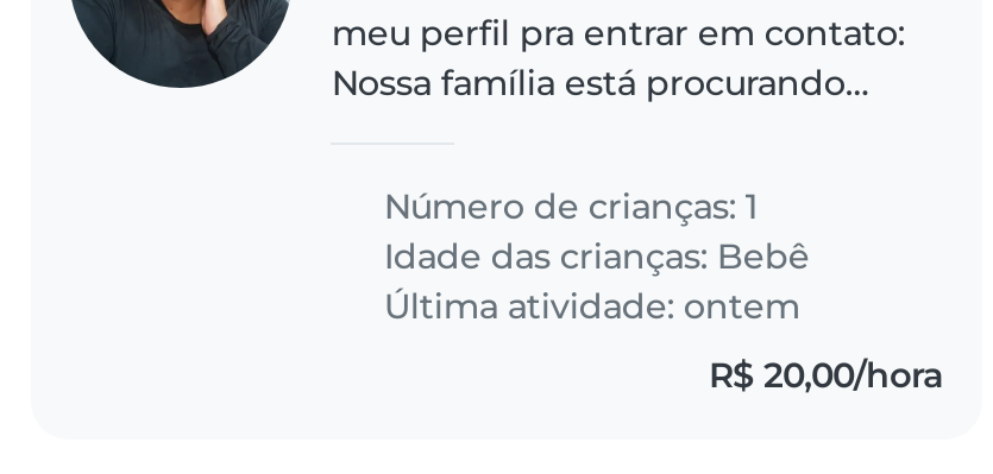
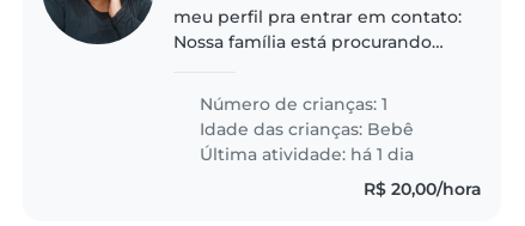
- Última atividade: ontem
+ Última atividade: há 1 dia
